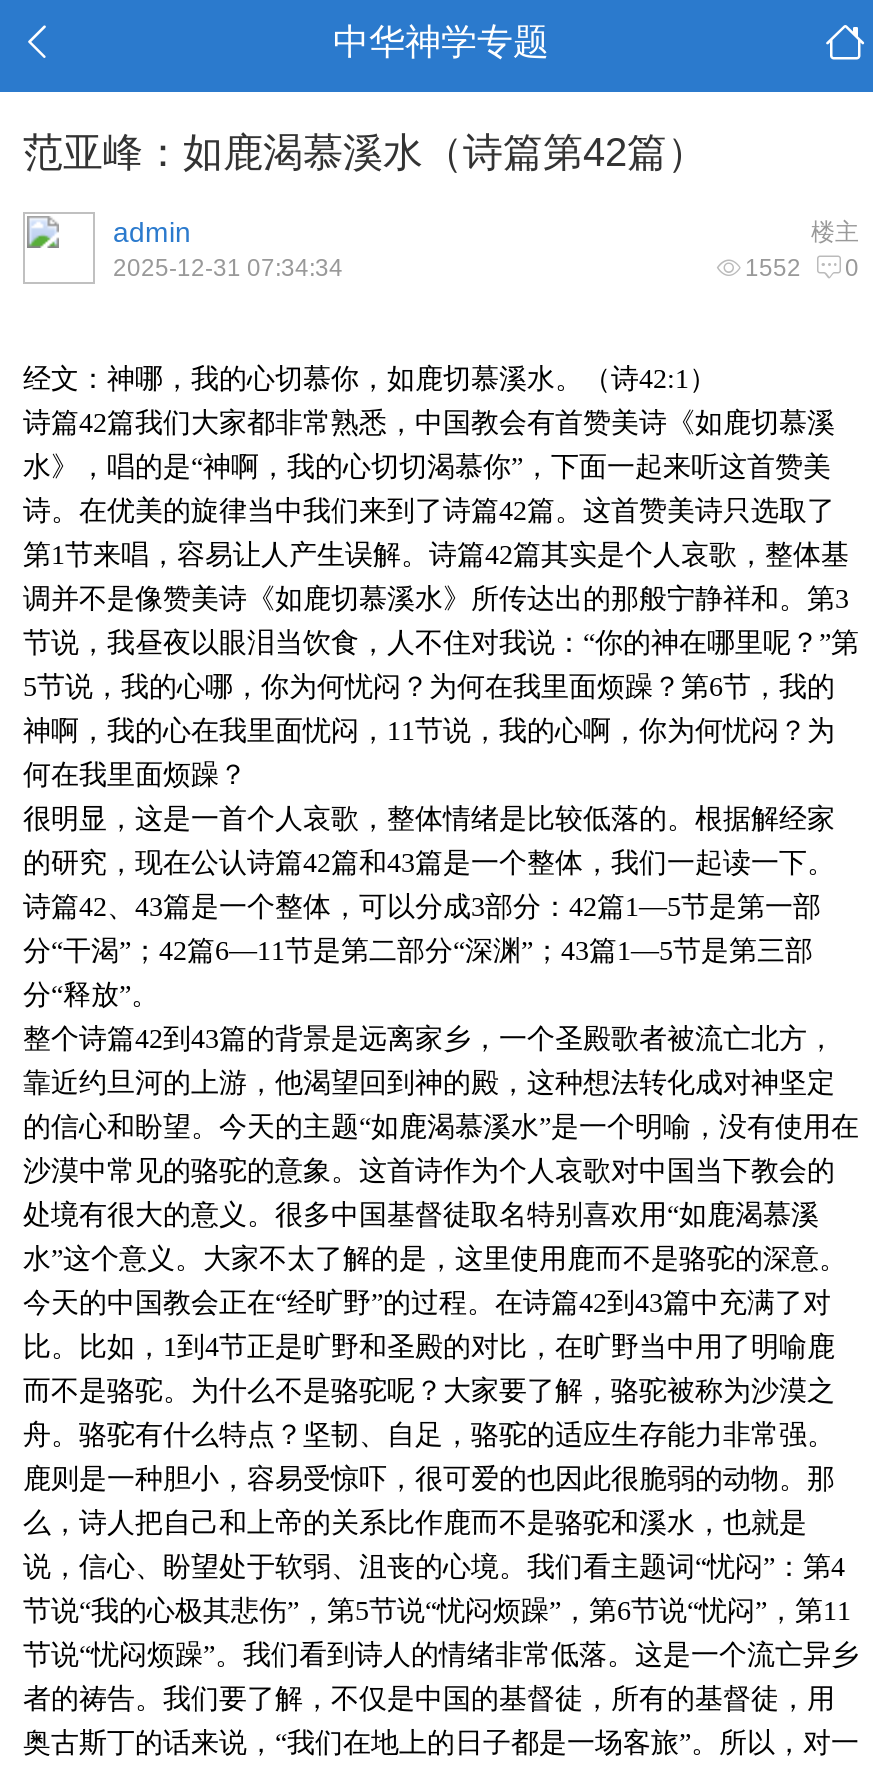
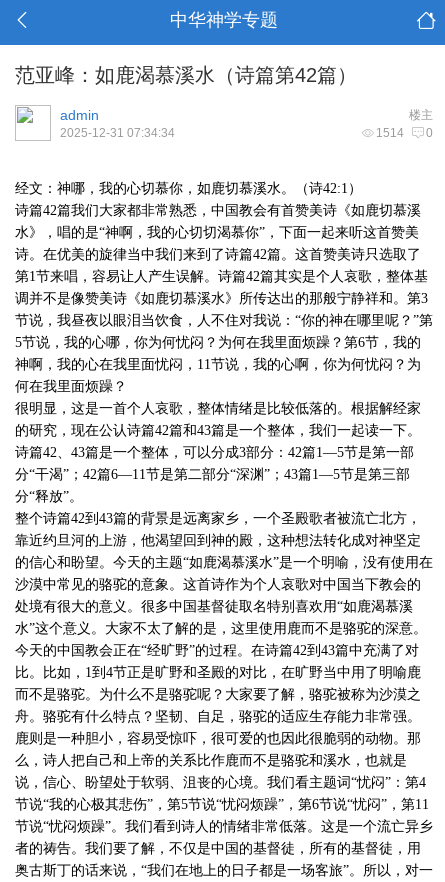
- 1552 0
+ 1514 0
